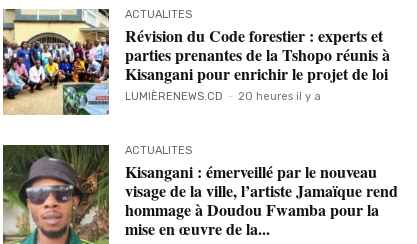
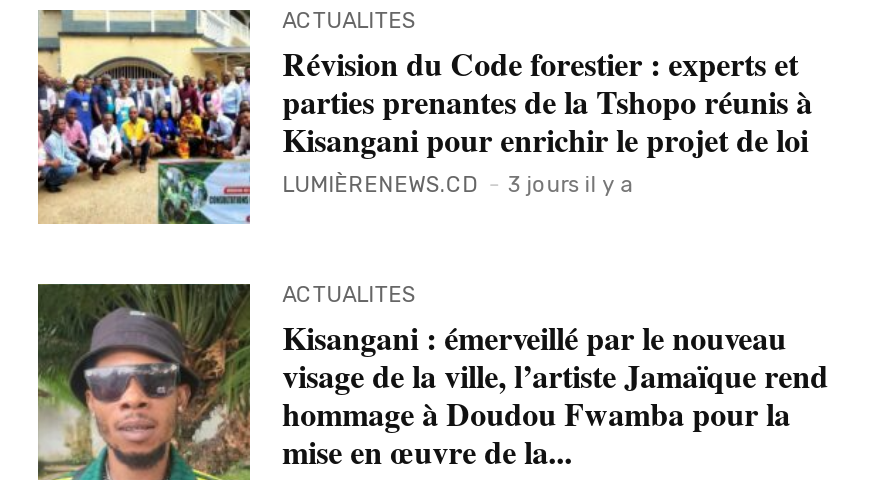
- LUMIÈRENEWS.CD - 20 heures il y a
+ LUMIÈRENEWS.CD - 3 jours il y a
